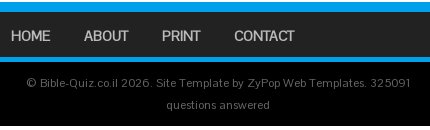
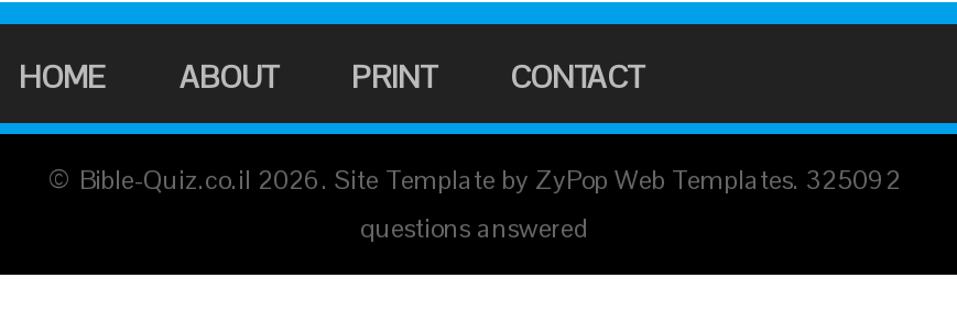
- © Bible-Quiz.co.il 2026. Site Template by ZyPop Web Templates. 325091
+ © Bible-Quiz.co.il 2026. Site Template by ZyPop Web Templates. 325092
